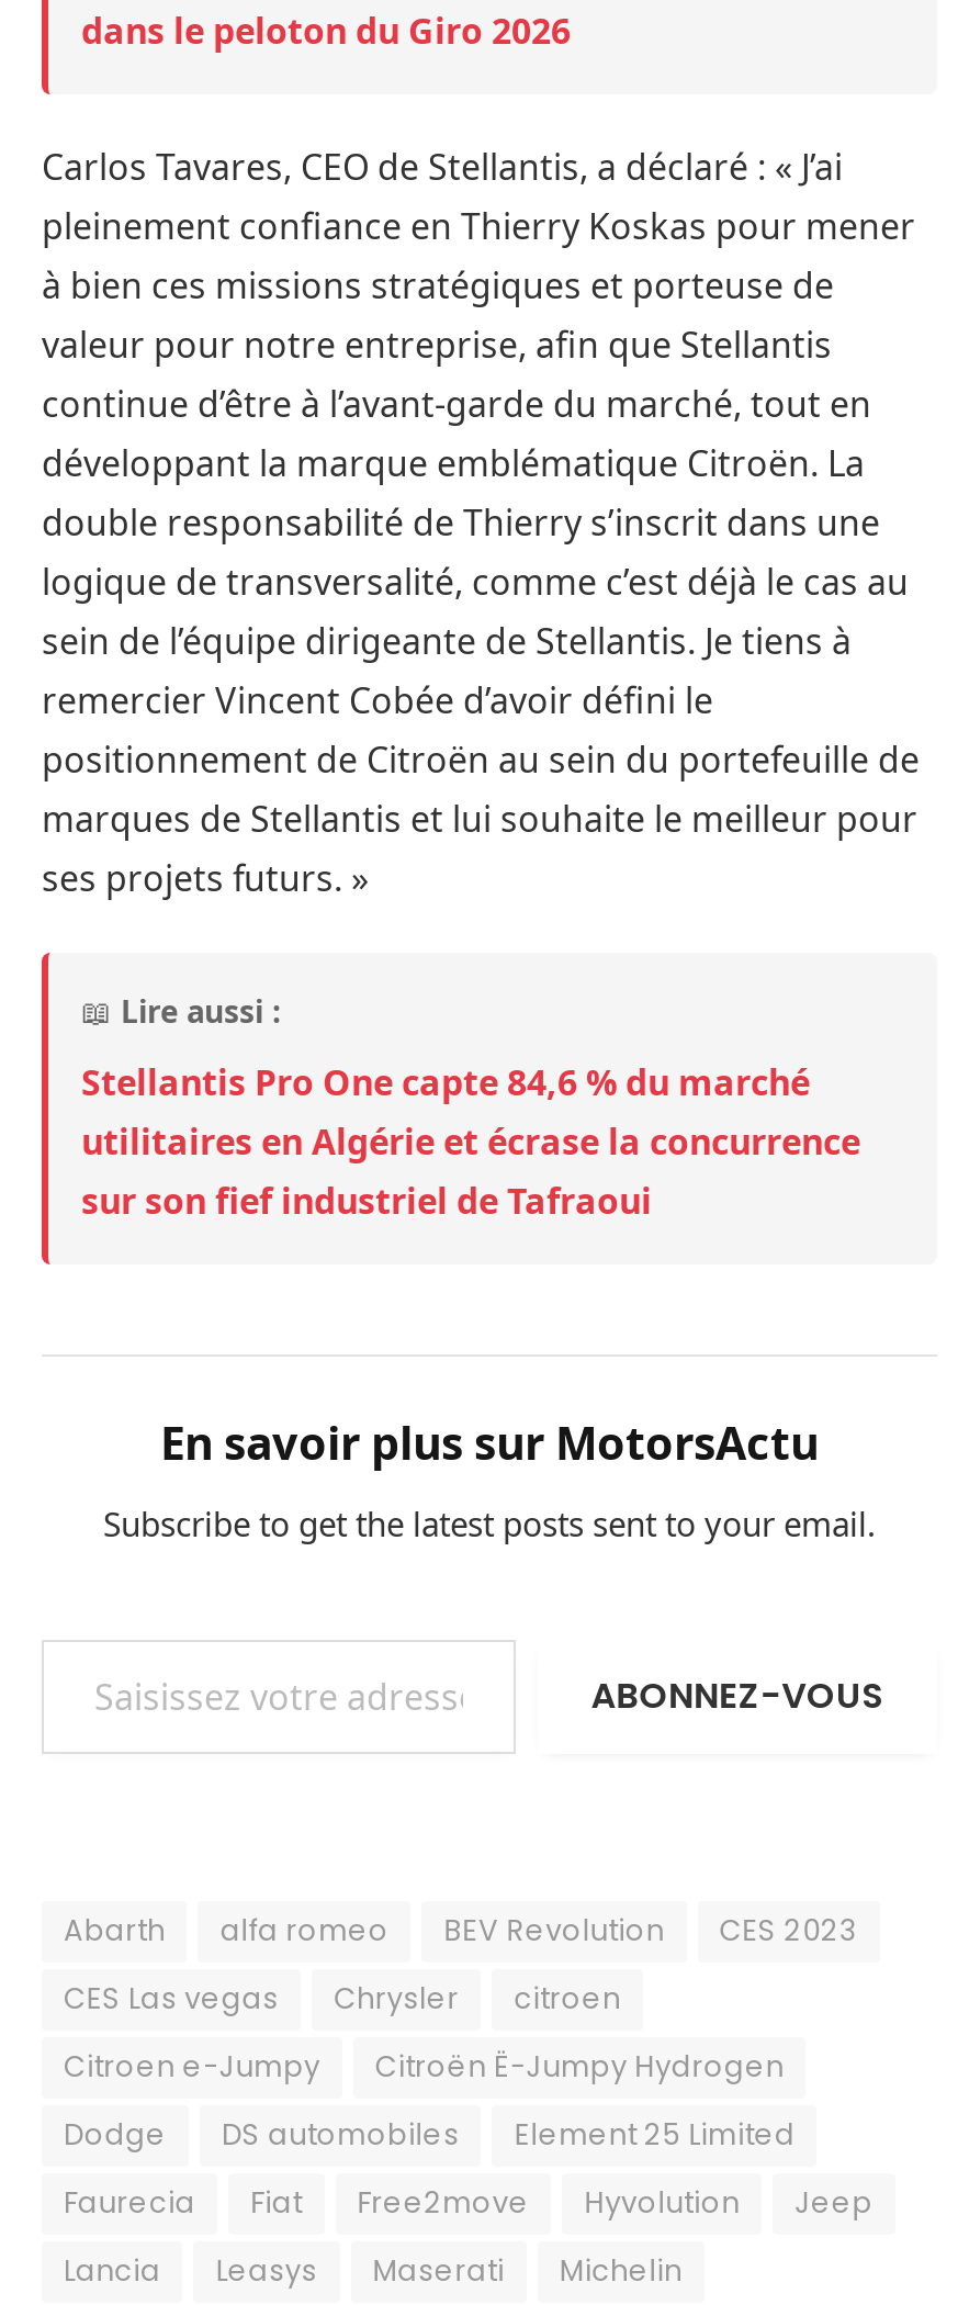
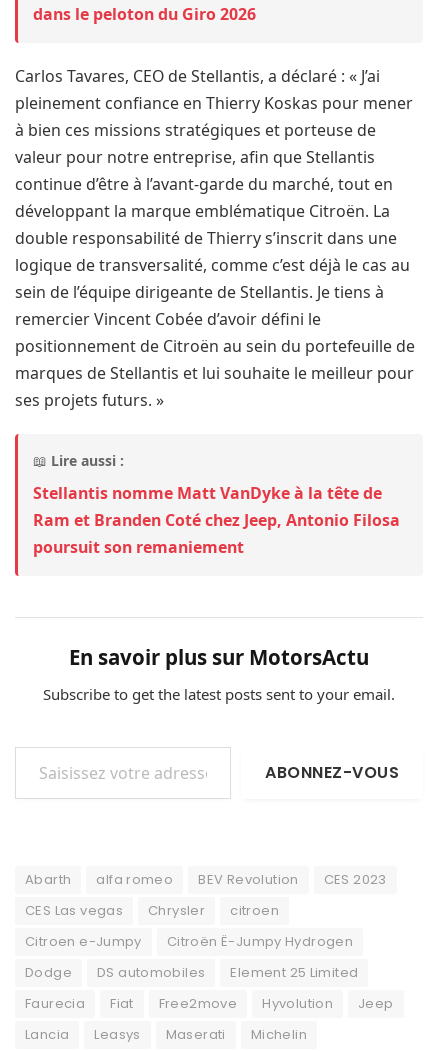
- Stellantis Pro One capte 84,6 % du marché
- utilitaires en Algérie et écrase la concurrence
- sur son fief industriel de Tafraoui
+ Stellantis nomme Matt VanDyke à la tête de
+ Ram et Branden Coté chez Jeep, Antonio Filosa
+ poursuit son remaniement
